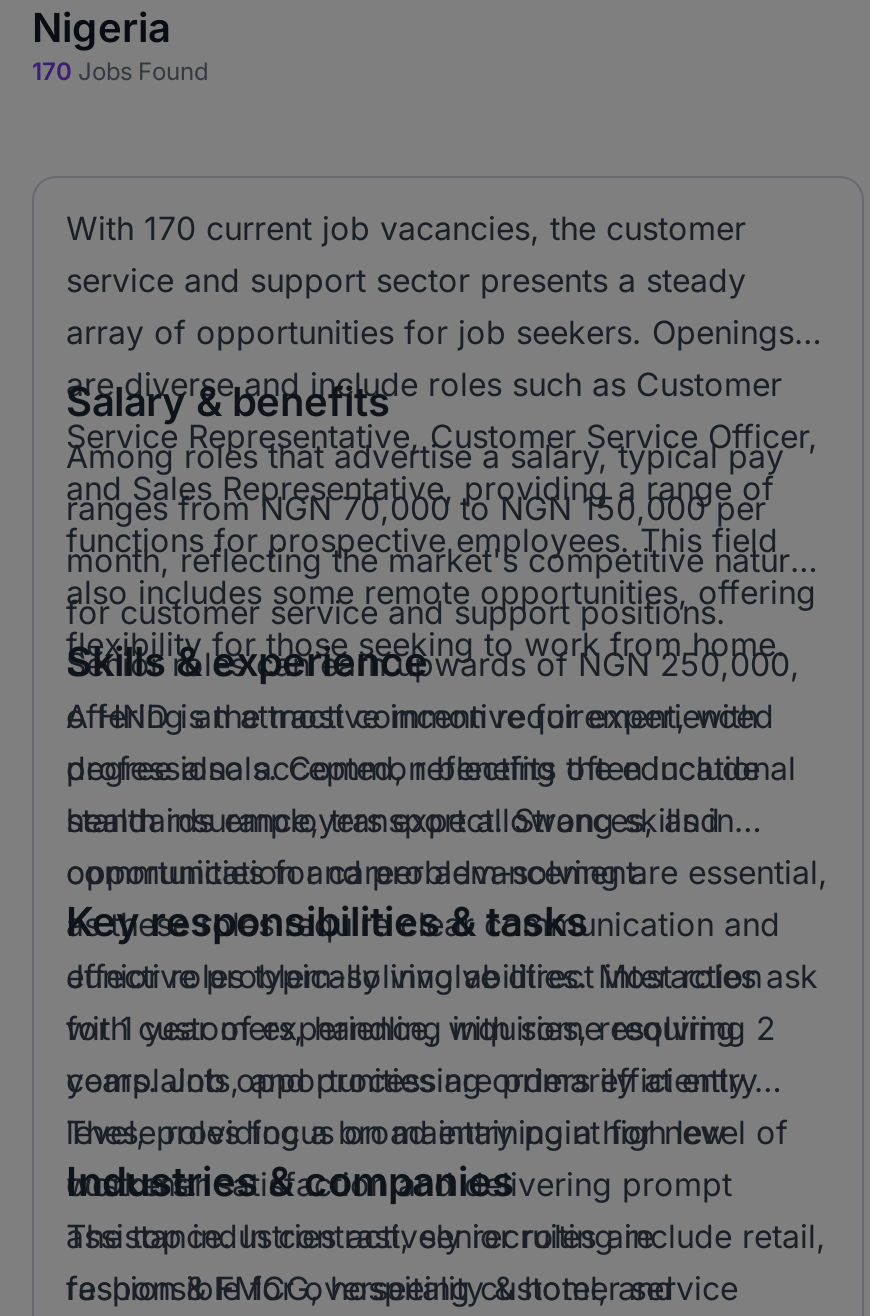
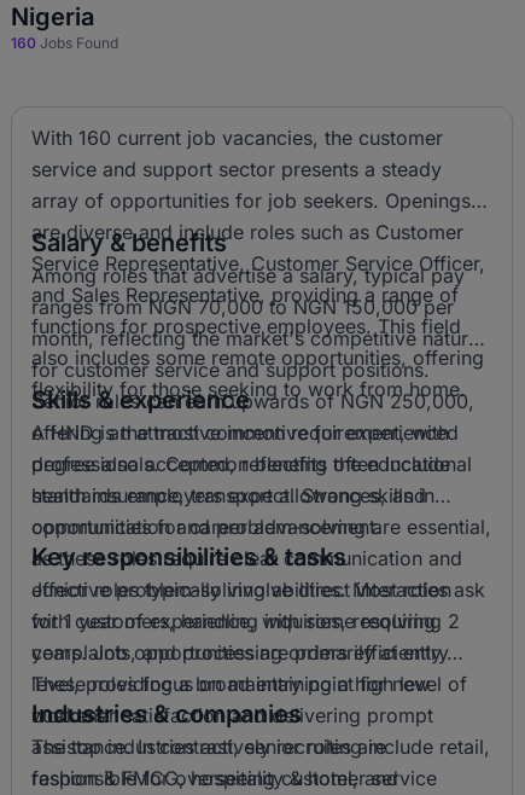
- 170 Jobs Found
+ 160 Jobs Found

- With 170 current job vacancies, the customer
+ With 160 current job vacancies, the customer
